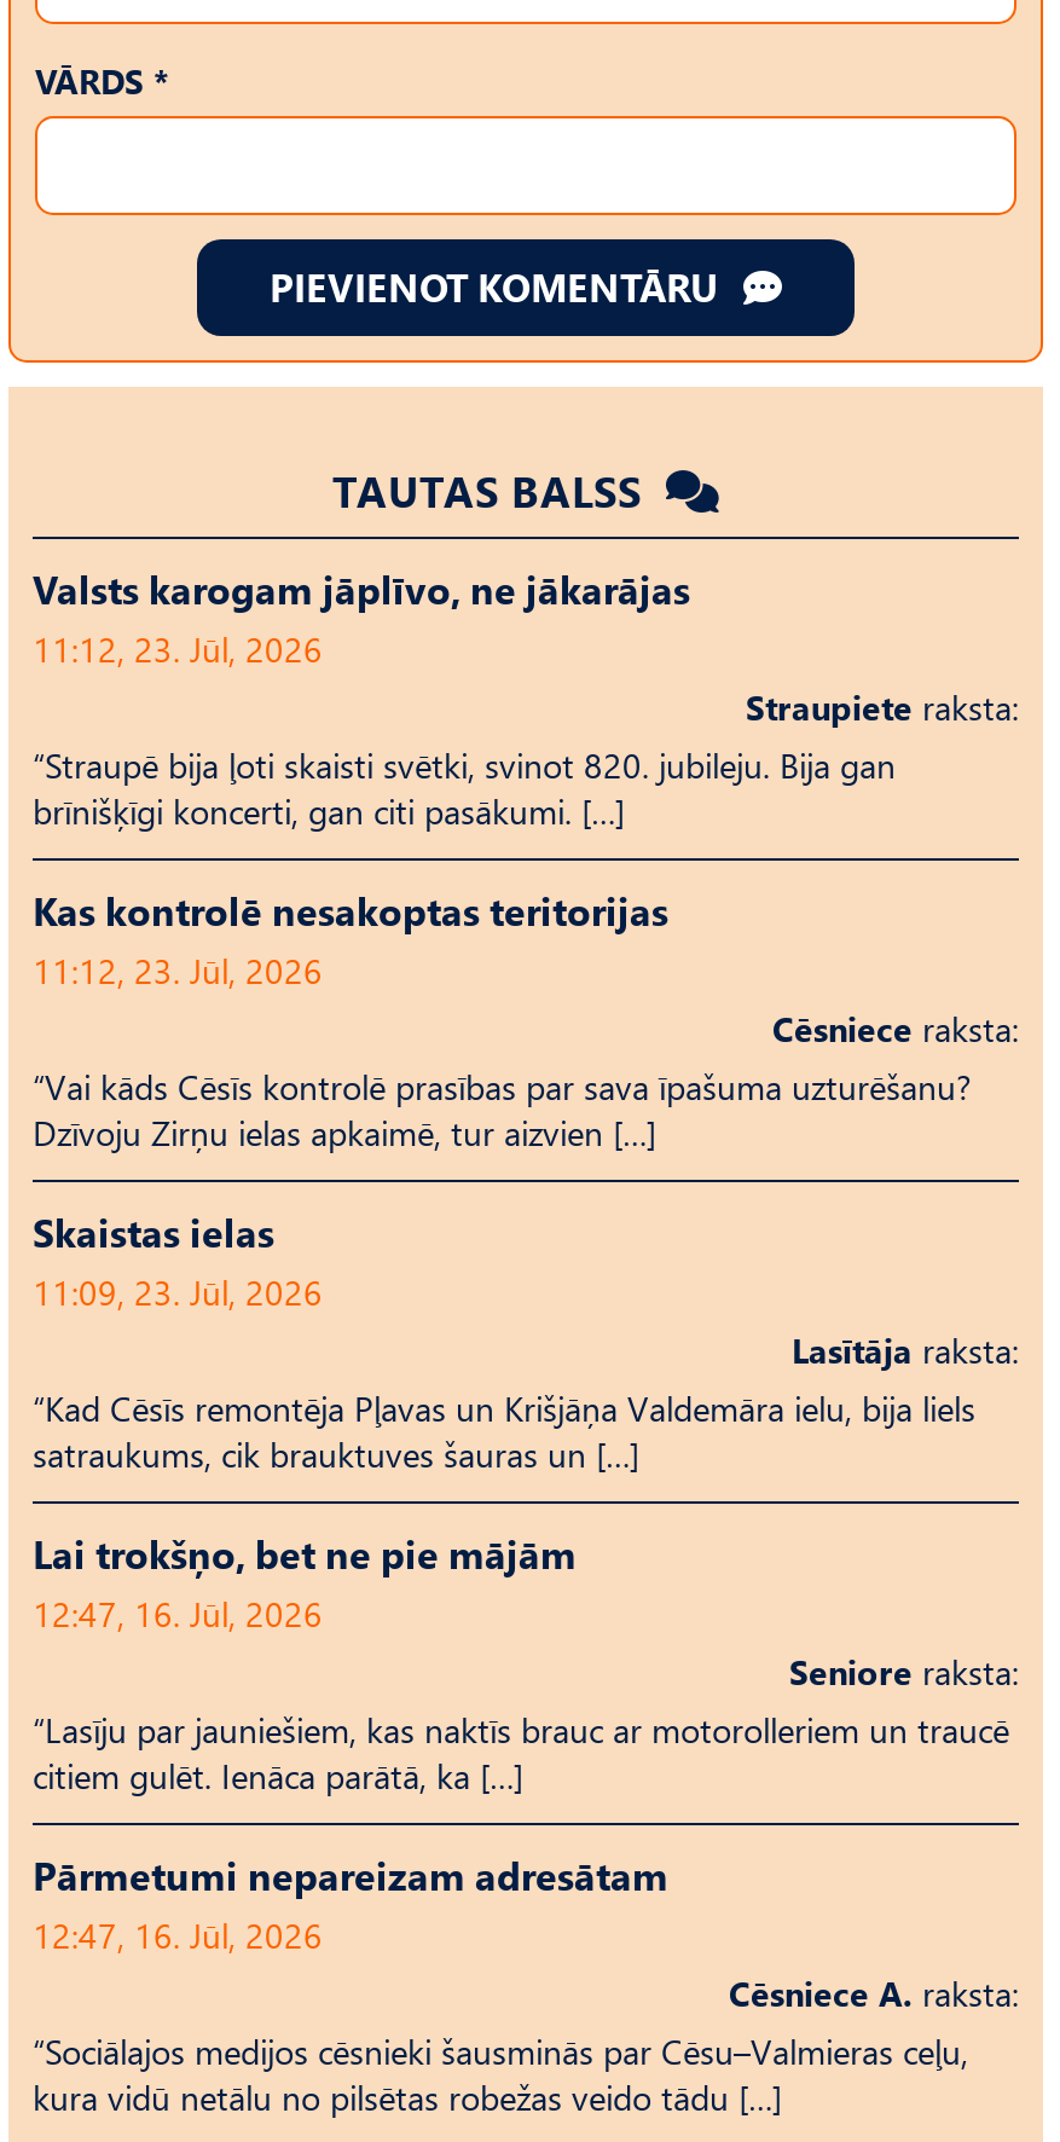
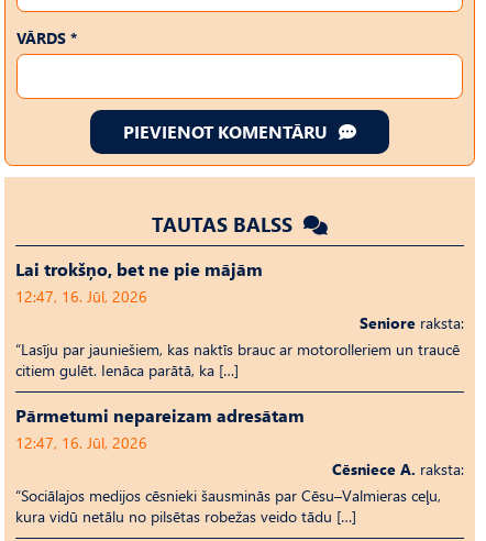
- Valsts karogam jāplīvo, ne jākarājas
- 11:12, 23. Jūl, 2026
- Straupiete raksta:
- “Straupē bija ļoti skaisti svētki, svinot 820. jubileju. Bija gan
- brīnišķīgi koncerti, gan citi pasākumi. […]
- Kas kontrolē nesakoptas teritorijas
- 11:12, 23. Jūl, 2026
- Cēsniece raksta:
- “Vai kāds Cēsīs kontrolē prasības par sava īpašuma uzturēšanu?
- Dzīvoju Zirņu ielas apkaimē, tur aizvien […]
- Skaistas ielas
- 11:09, 23. Jūl, 2026
- Lasītāja raksta:
- “Kad Cēsīs remontēja Pļavas un Krišjāņa Valdemāra ielu, bija liels
- satraukums, cik brauktuves šauras un […]
